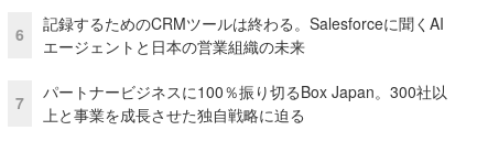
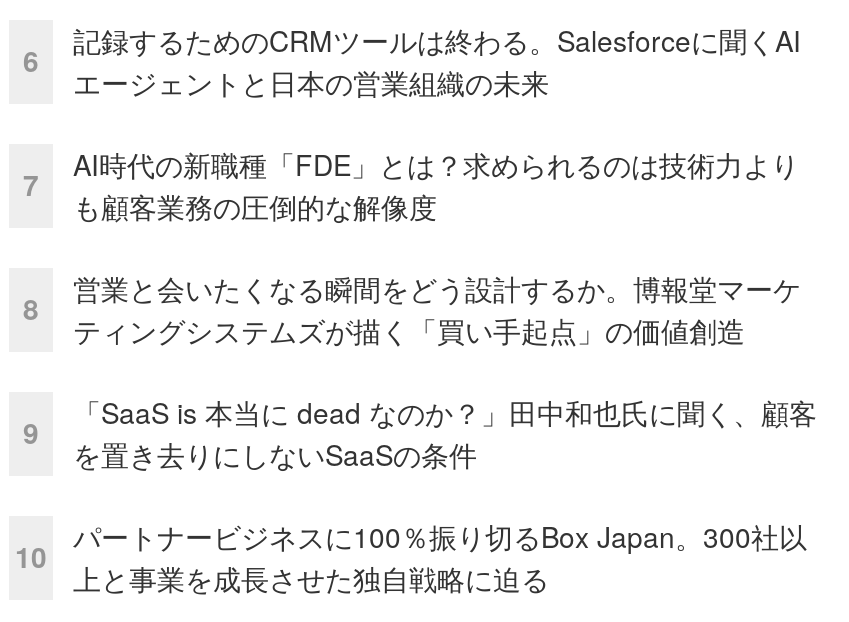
+ AI時代の新職種「FDE」とは？求められるのは技術力より
+ も顧客業務の圧倒的な解像度
+ 8

+ 「SaaS is 本当に dead なのか？」田中和也氏に聞く、顧客
+ を置き去りにしないSaaSの条件
+ 10

+ 営業と会いたくなる瞬間をどう設計するか。博報堂マーケ
+ ティングシステムズが描く「買い手起点」の価値創造
+ 9
